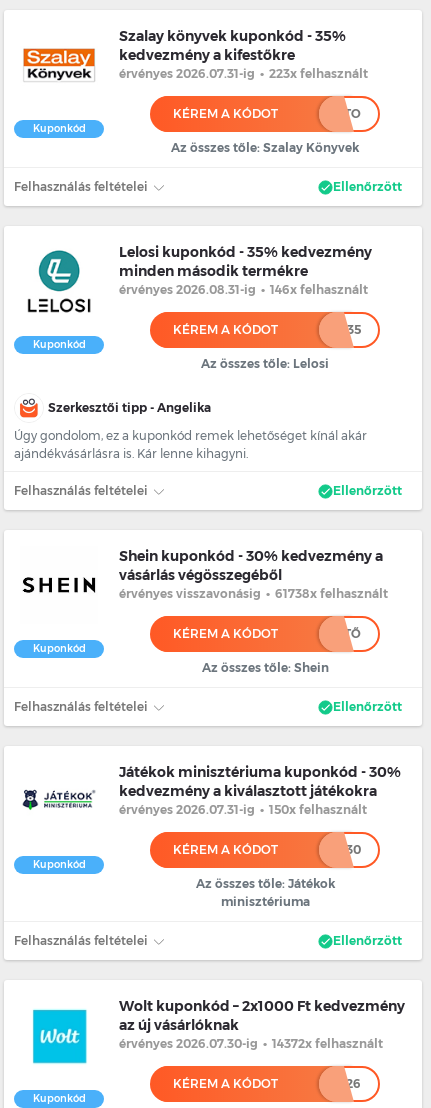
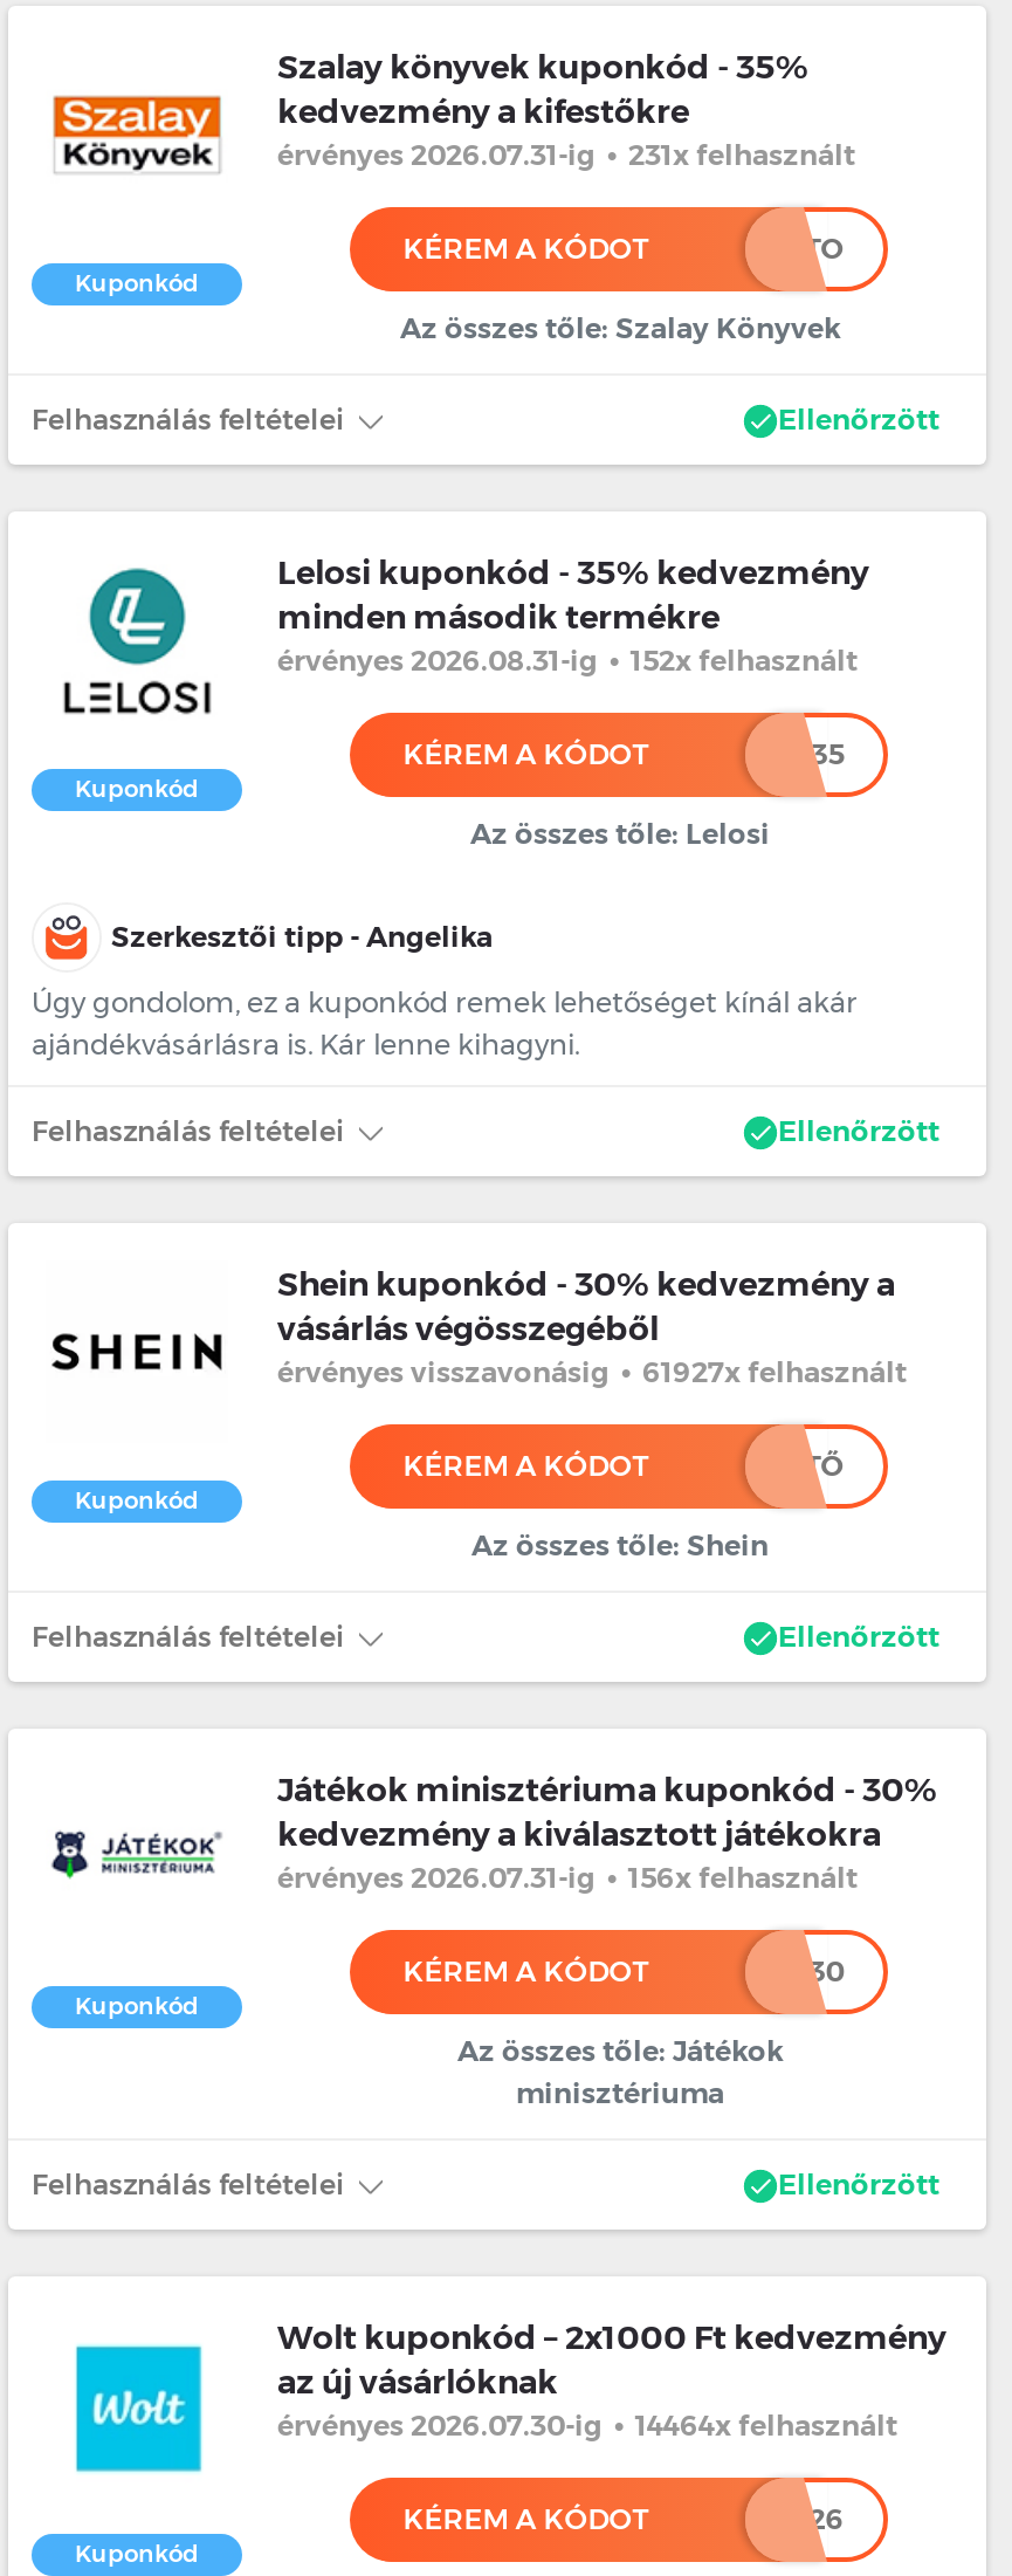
- érvényes 2026.07.31-ig • 223x felhasznált
+ érvényes 2026.07.31-ig • 231x felhasznált

- érvényes 2026.08.31-ig • 146x felhasznált
+ érvényes 2026.08.31-ig • 152x felhasznált

- érvényes visszavonásig • 61738x felhasznált
+ érvényes visszavonásig • 61927x felhasznált

- érvényes 2026.07.31-ig • 150x felhasznált
+ érvényes 2026.07.31-ig • 156x felhasznált

- érvényes 2026.07.30-ig • 14372x felhasznált
+ érvényes 2026.07.30-ig • 14464x felhasznált
